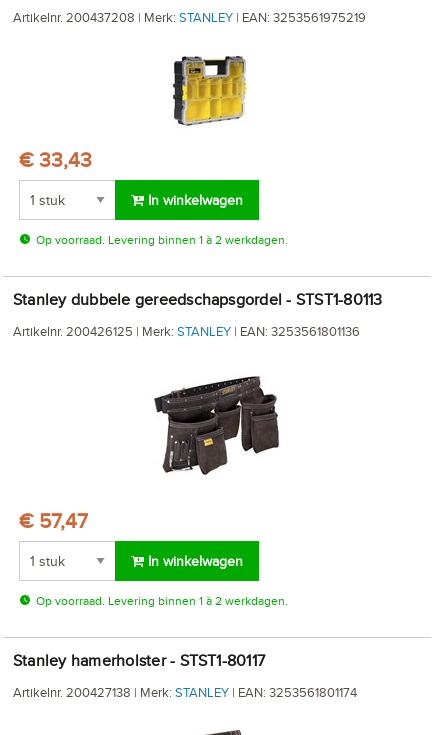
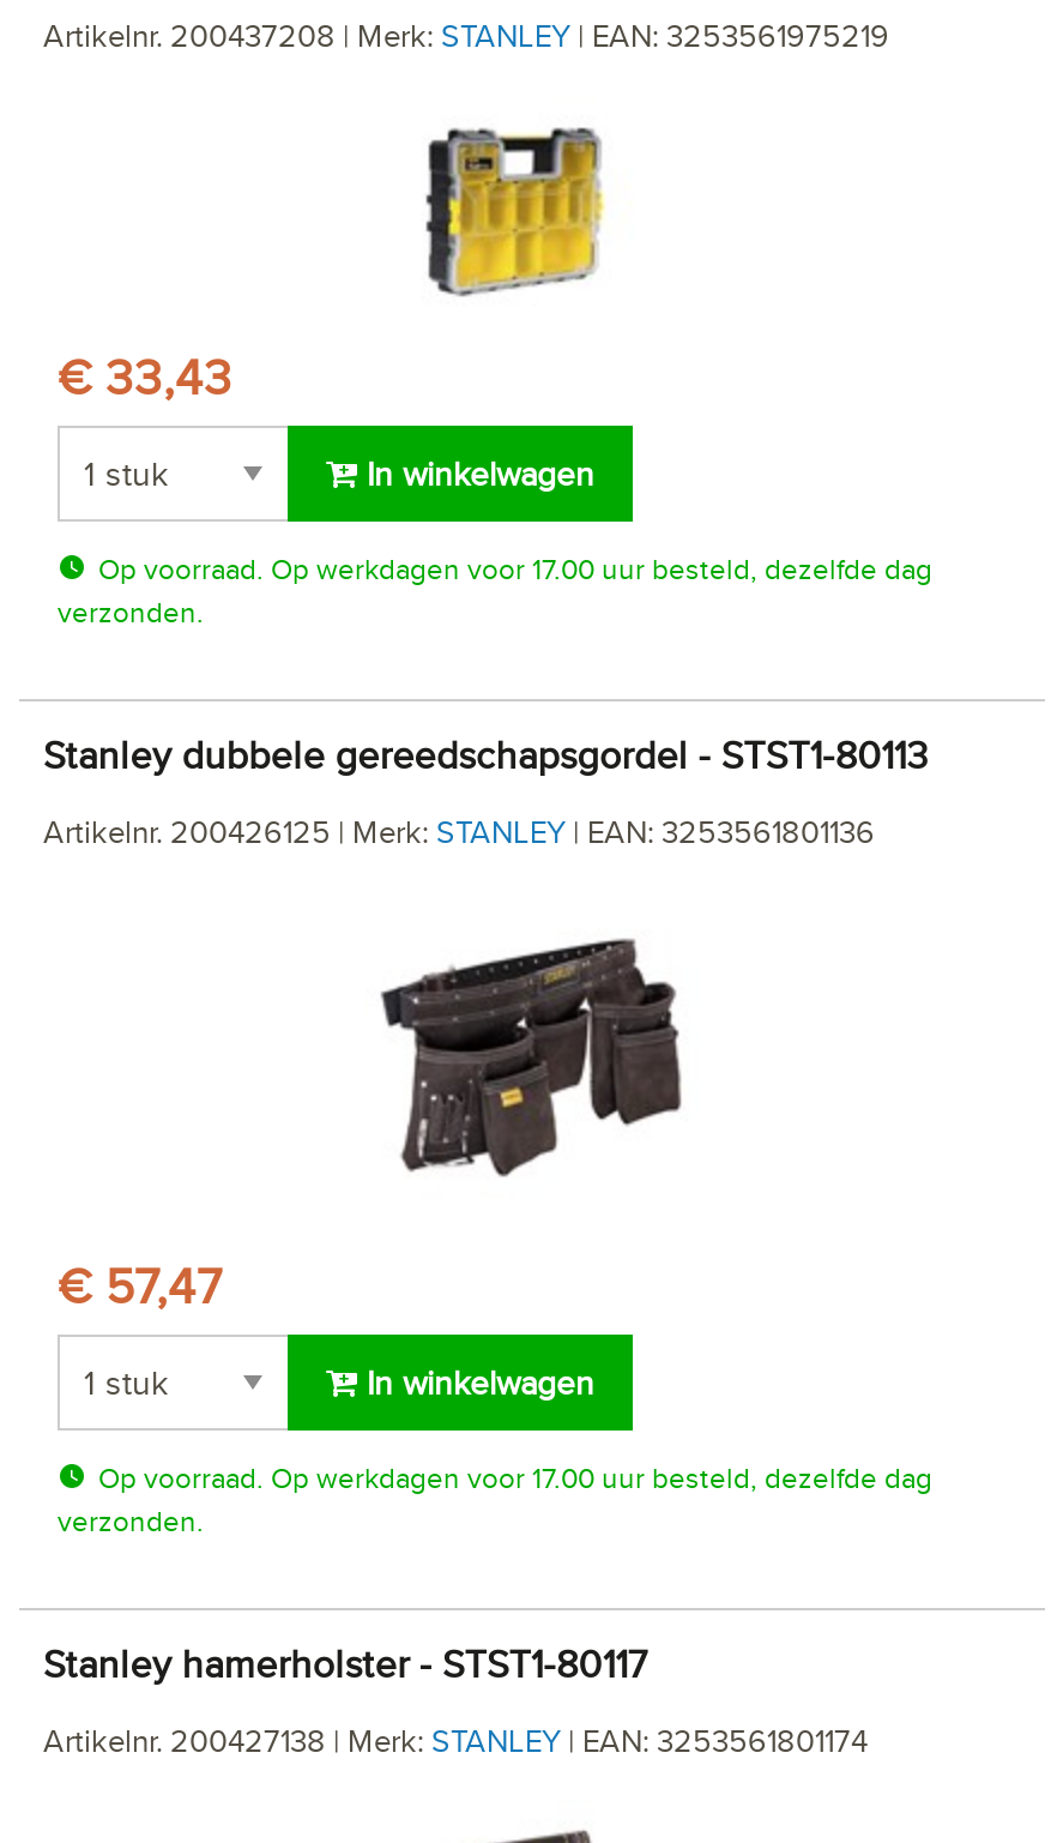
- Op voorraad. Levering binnen 1 à 2 werkdagen.
+ Op voorraad. Op werkdagen voor 17.00 uur besteld, dezelfde dag
+ verzonden.

- Op voorraad. Levering binnen 1 à 2 werkdagen.
+ Op voorraad. Op werkdagen voor 17.00 uur besteld, dezelfde dag
+ verzonden.
